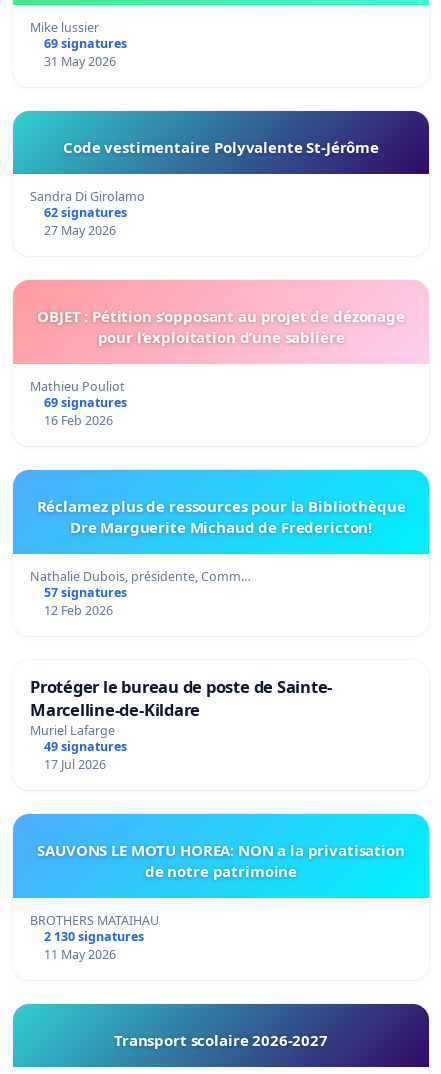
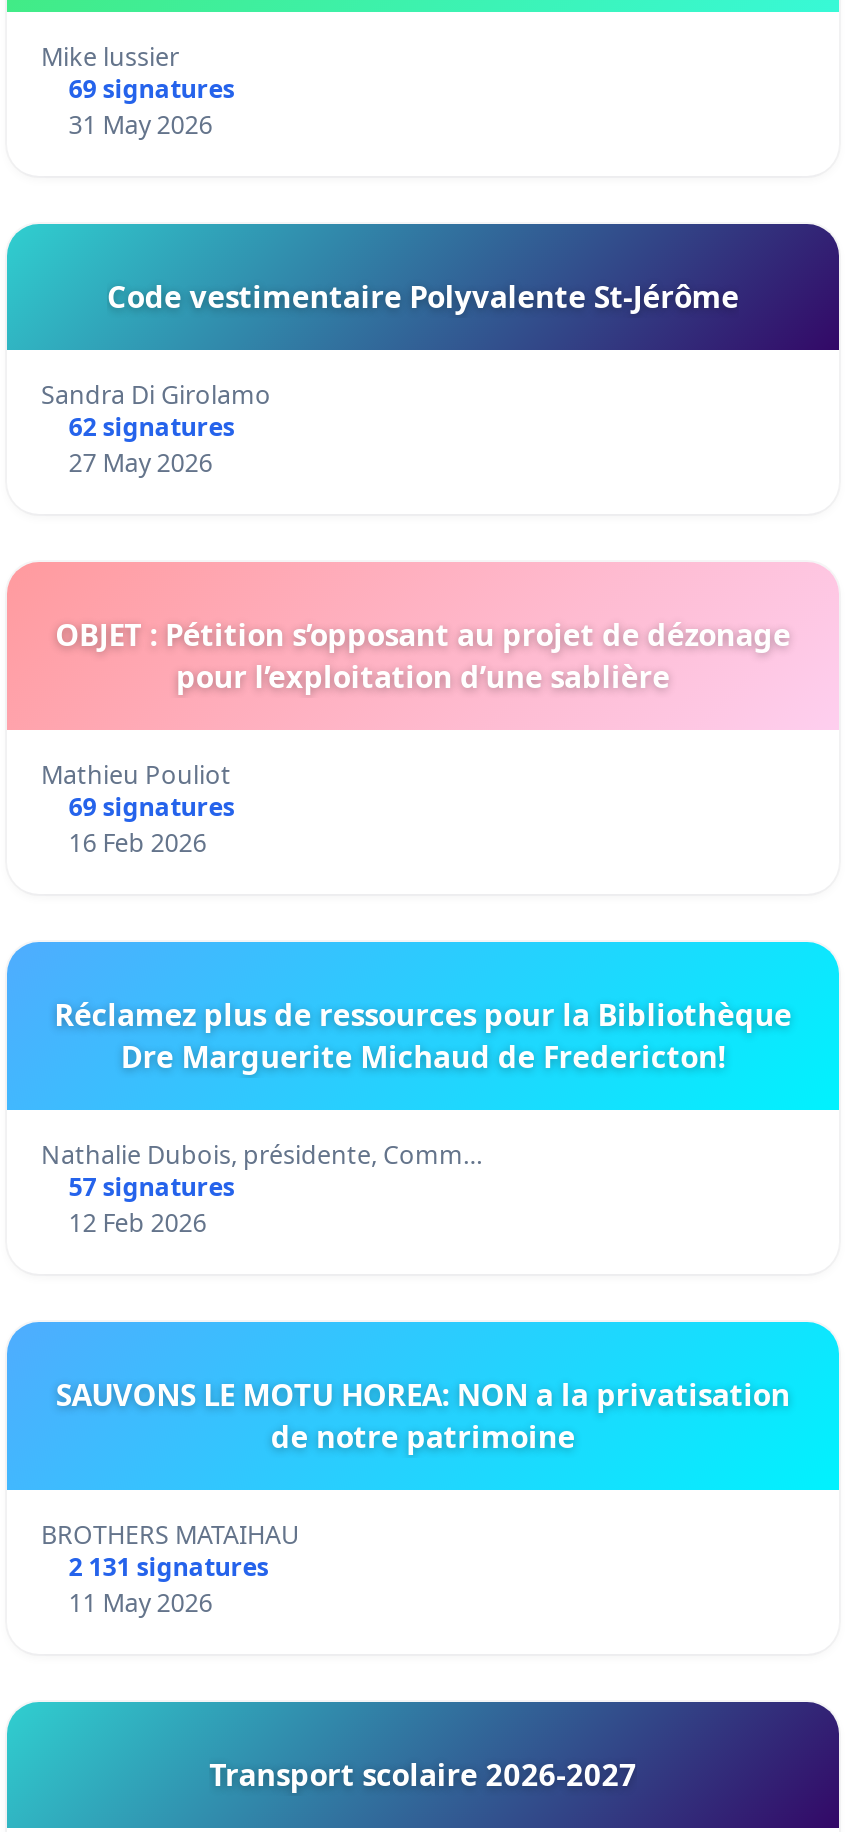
- Protéger le bureau de poste de Sainte-
- Marcelline-de-Kildare
- Muriel Lafarge
- 49 signatures
- 17 Jul 2026

- 2 130 signatures
+ 2 131 signatures
